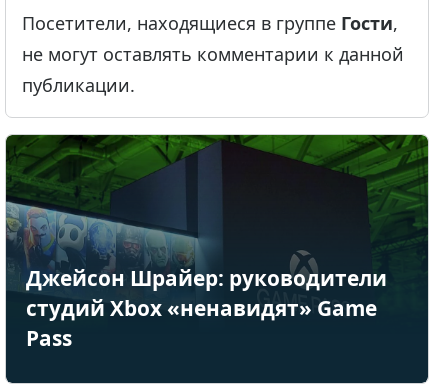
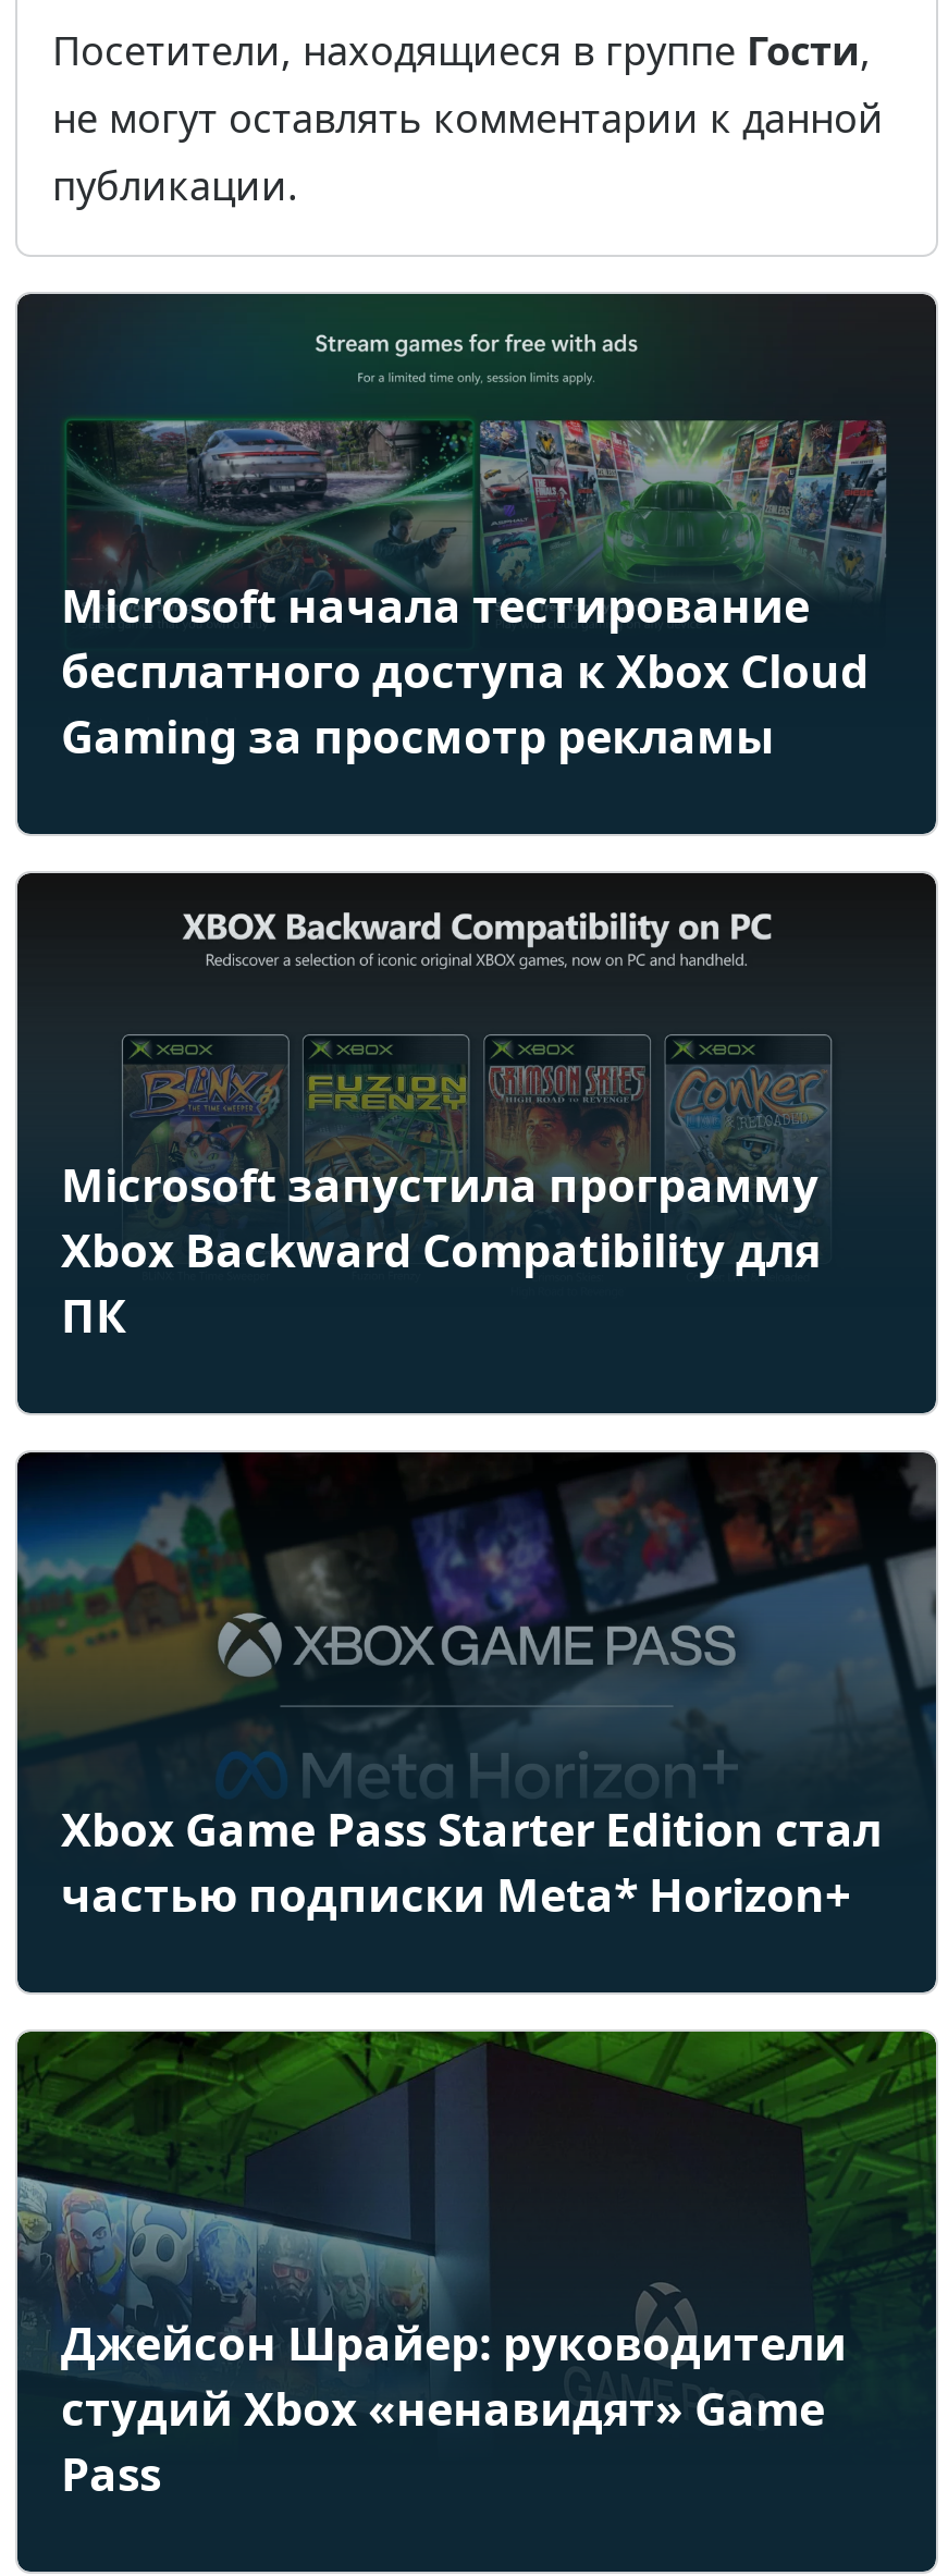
+ [image]
+ Microsoft запустила программу
+ Xbox Backward Compatibility для
+ ПК

+ [image]
+ Xbox Game Pass Starter Edition стал
+ частью подписки Meta* Horizon+

+ [image]
+ Microsoft начала тестирование
+ бесплатного доступа к Xbox Cloud
+ Gaming за просмотр рекламы
